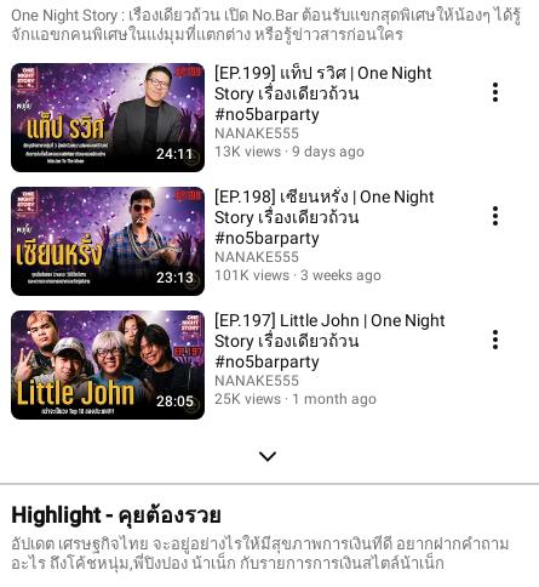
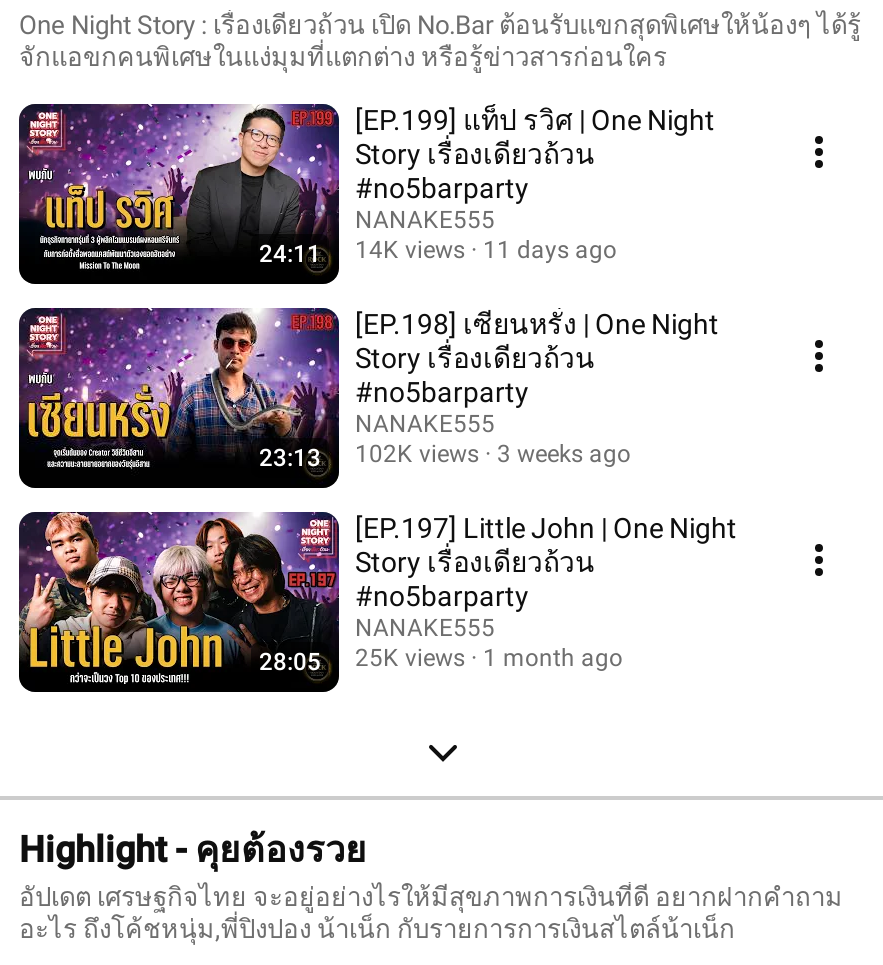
- 13K views
+ 14K views

- 9 days ago
+ 11 days ago

- 23:13 101K views 3 weeks ago
+ 23:13 102K views 3 weeks ago
